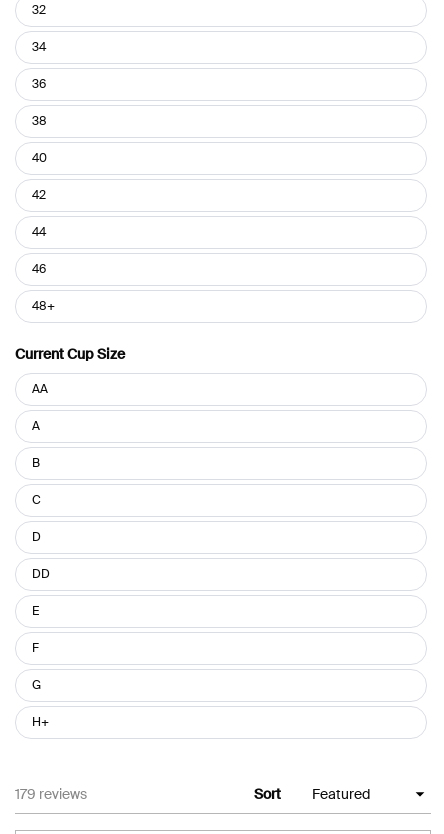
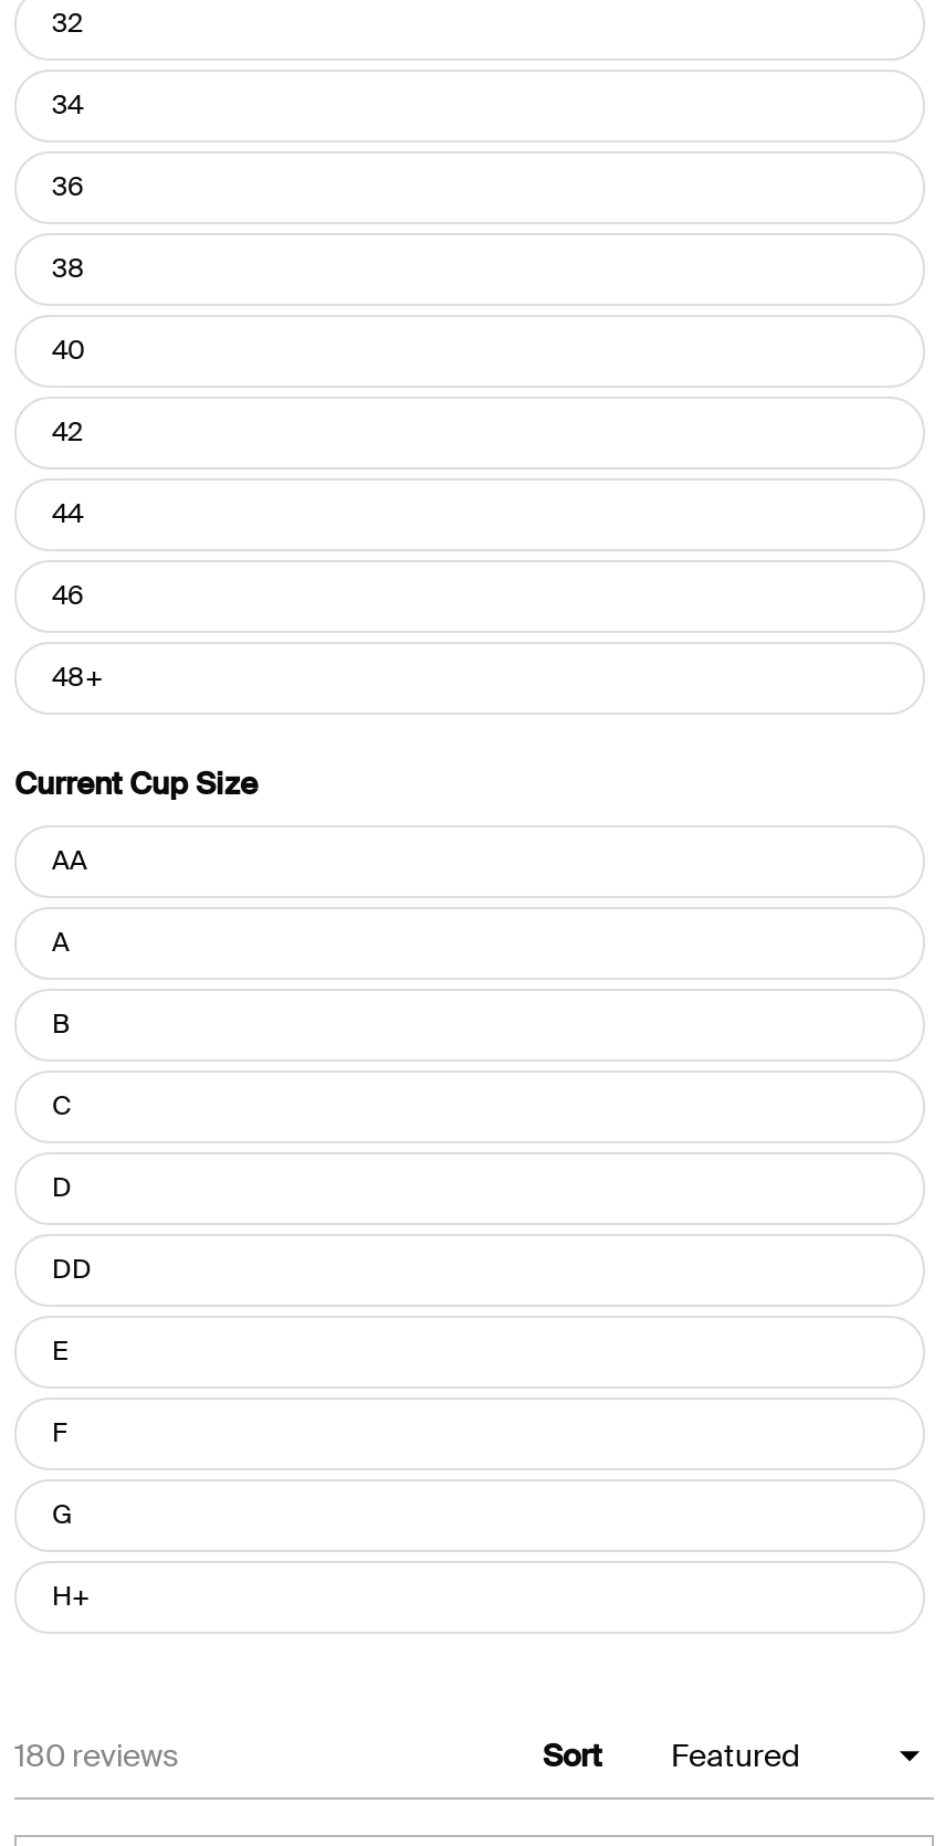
- 179 reviews
+ 180 reviews
